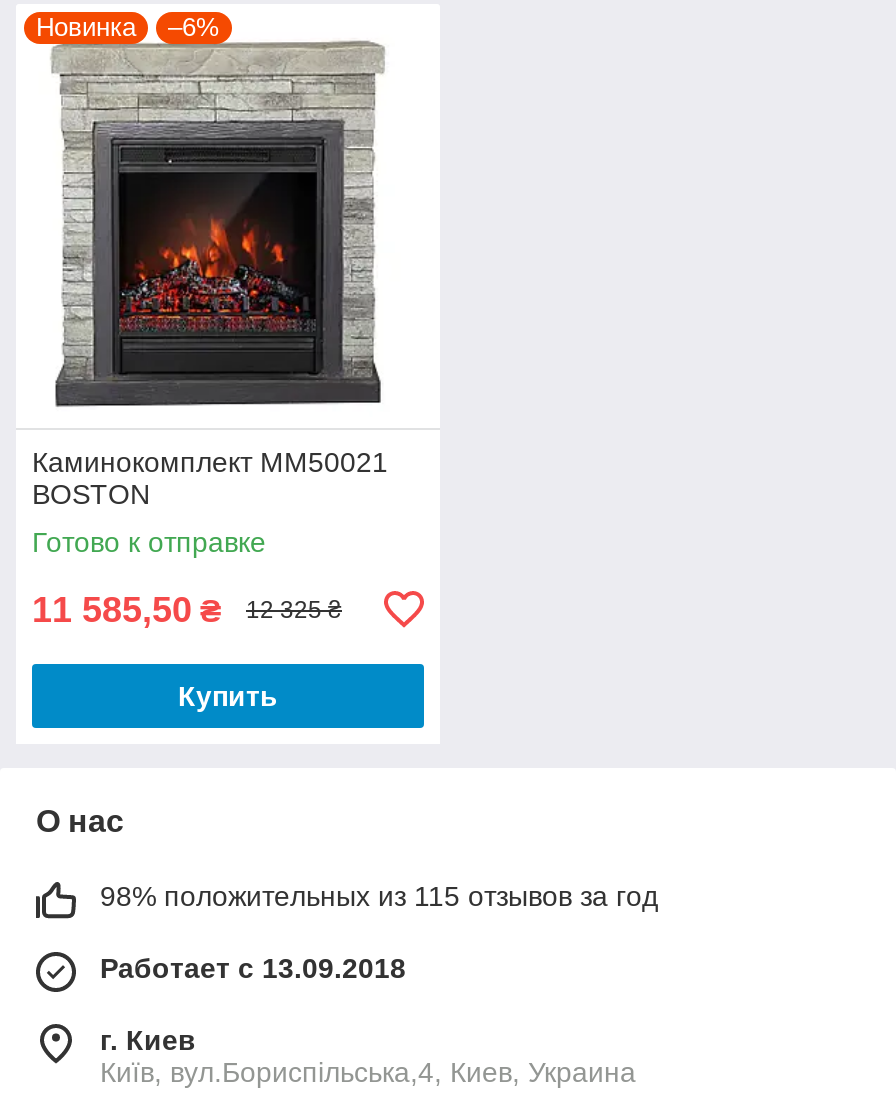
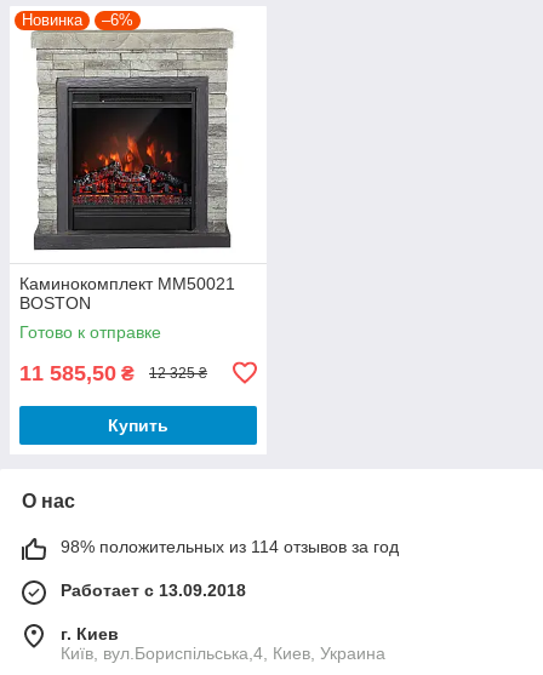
- 98% положительных из 115 отзывов за год
+ 98% положительных из 114 отзывов за год
